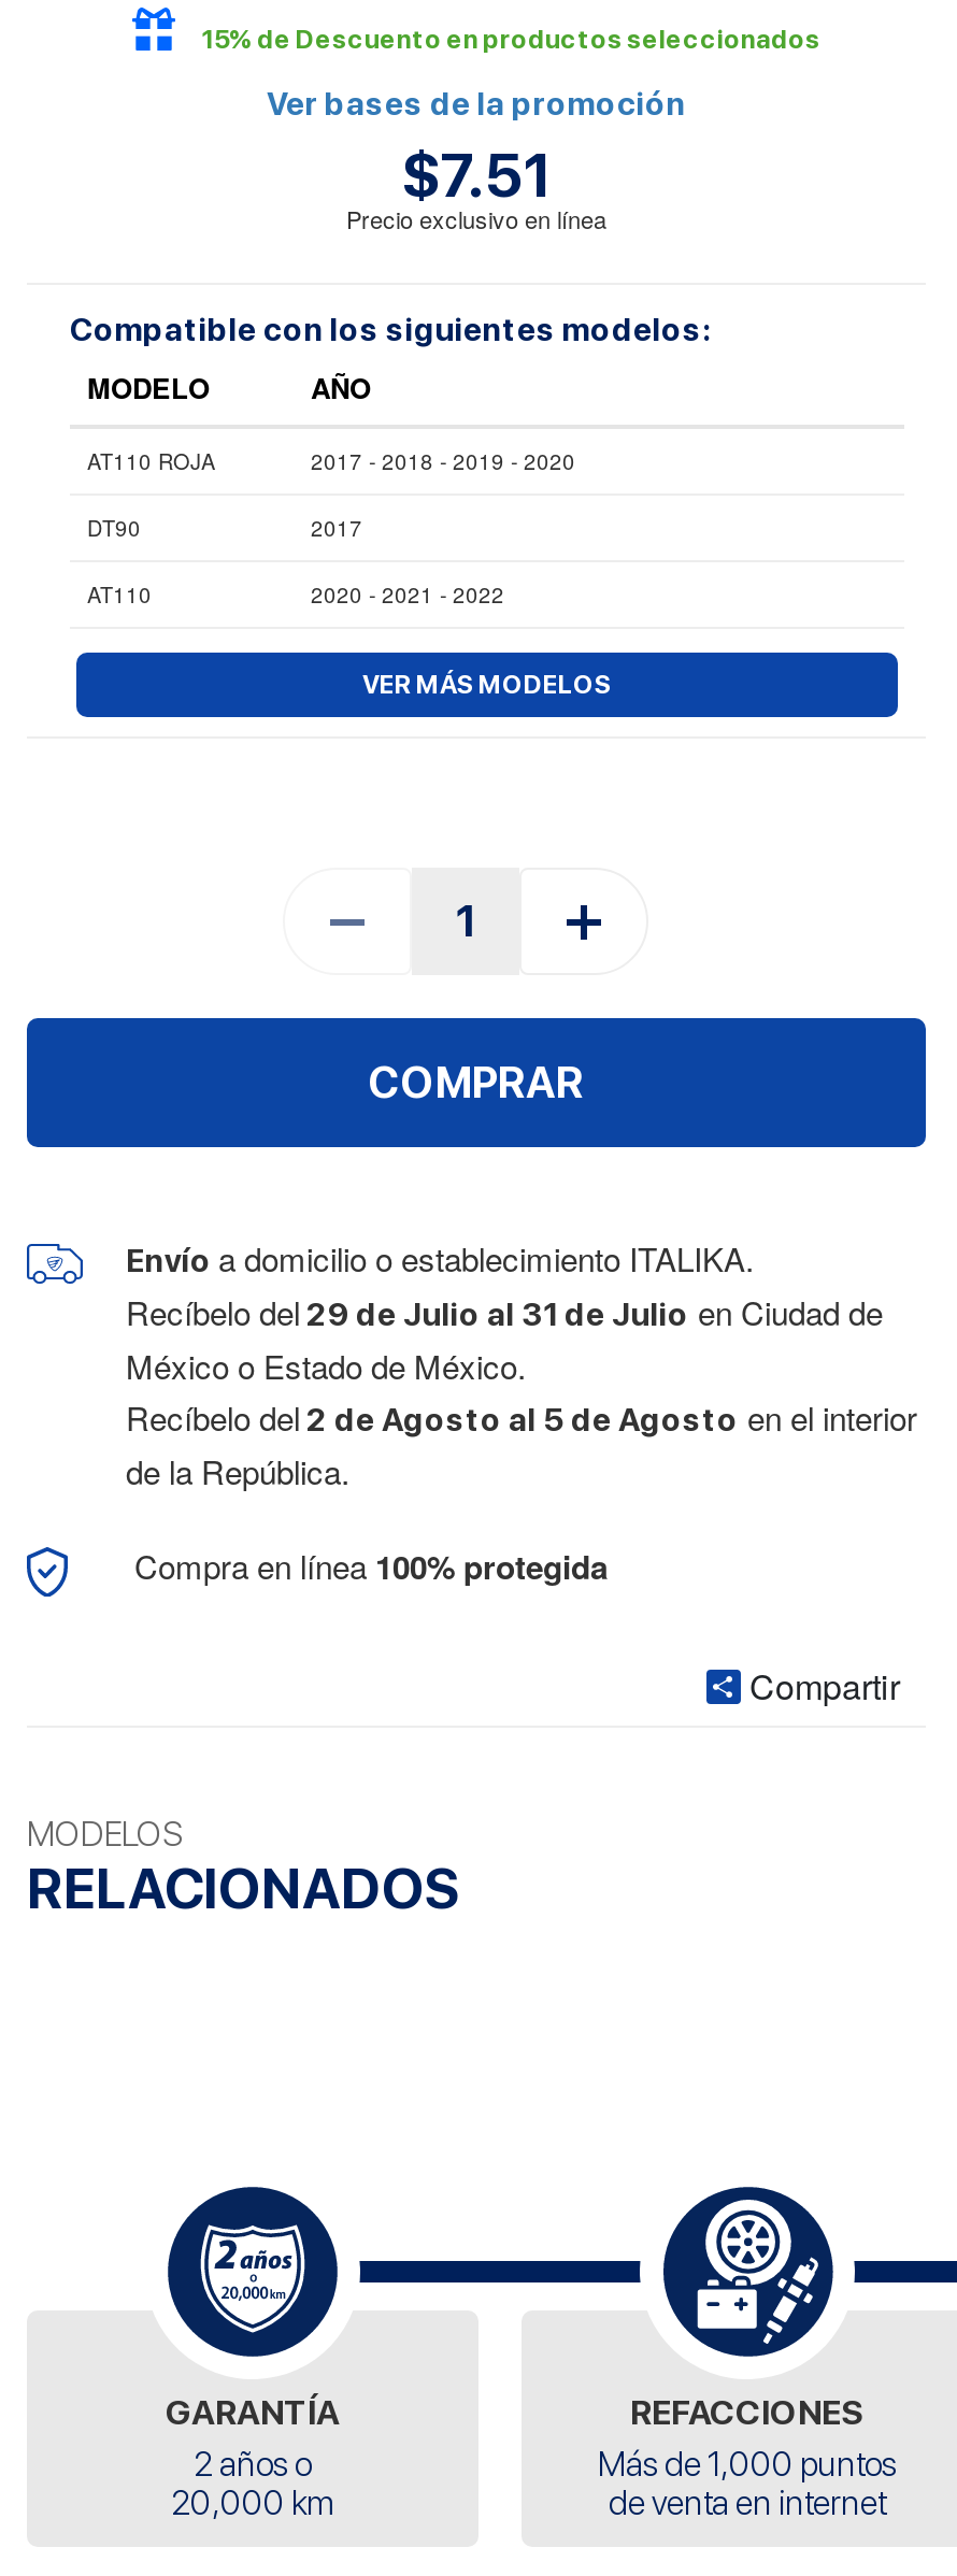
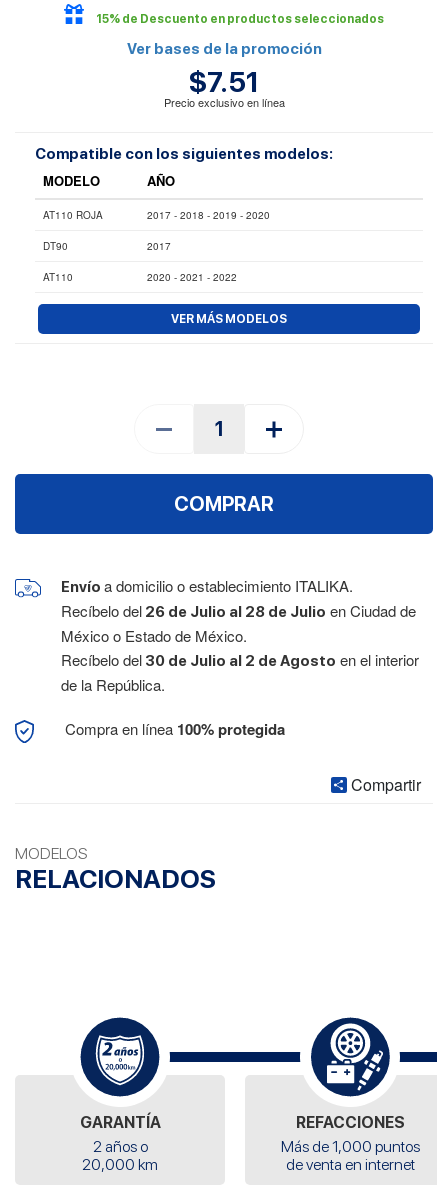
- Recíbelo del 29 de Julio al 31 de Julio en Ciudad de
+ Recíbelo del 26 de Julio al 28 de Julio en Ciudad de

- Recíbelo del 2 de Agosto al 5 de Agosto en el interior
+ Recíbelo del 30 de Julio al 2 de Agosto en el interior
